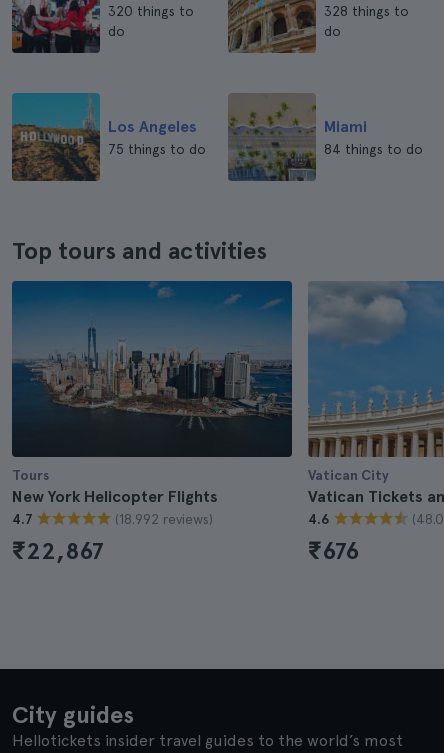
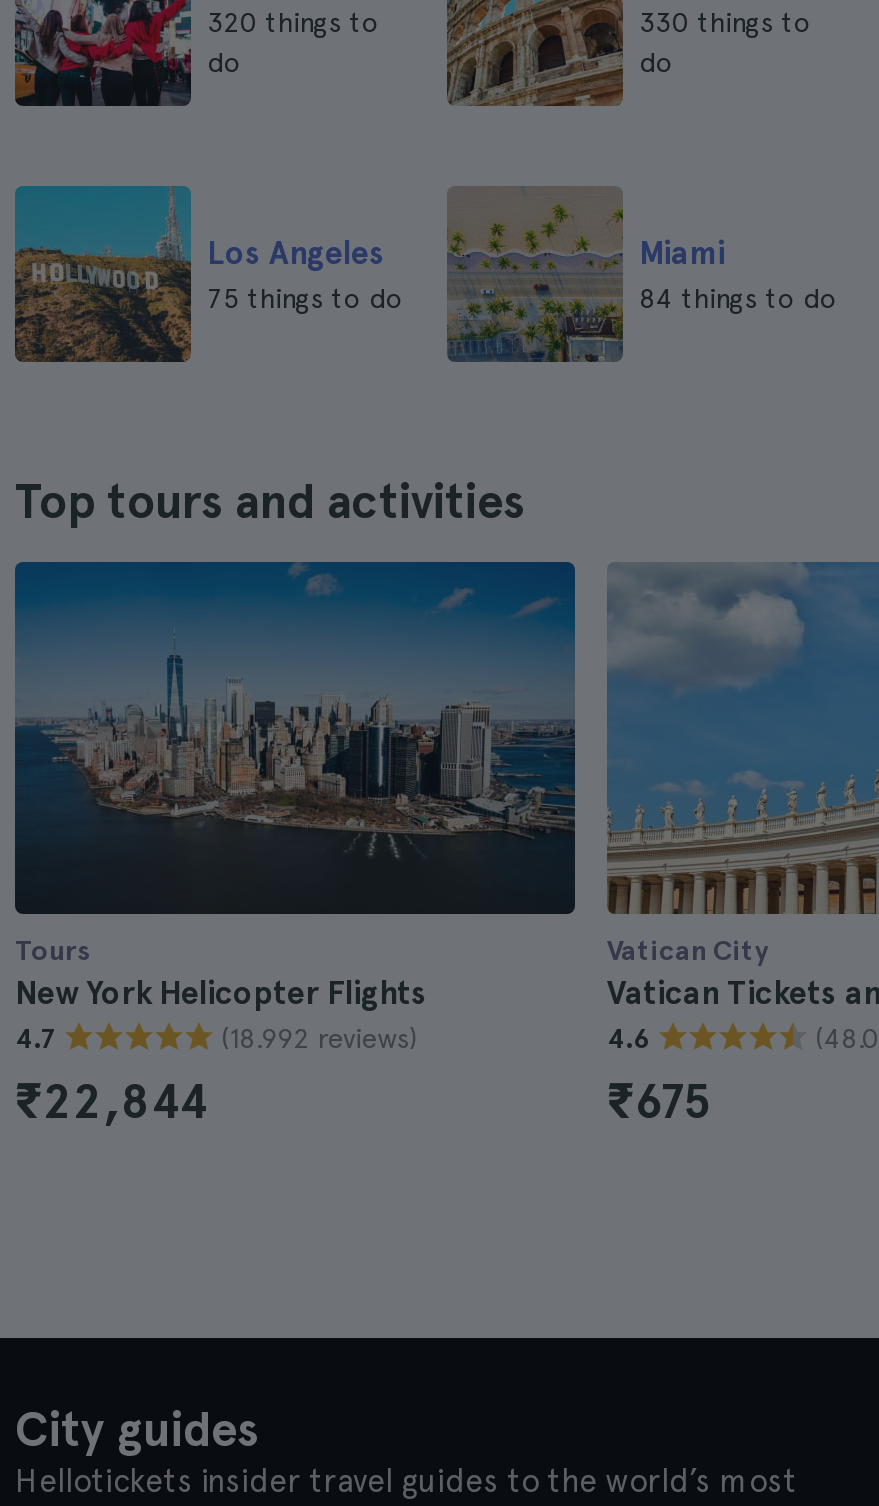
- 328 things to
+ 330 things to

- ₹22,867
+ ₹22,844

- ₹676
+ ₹675
